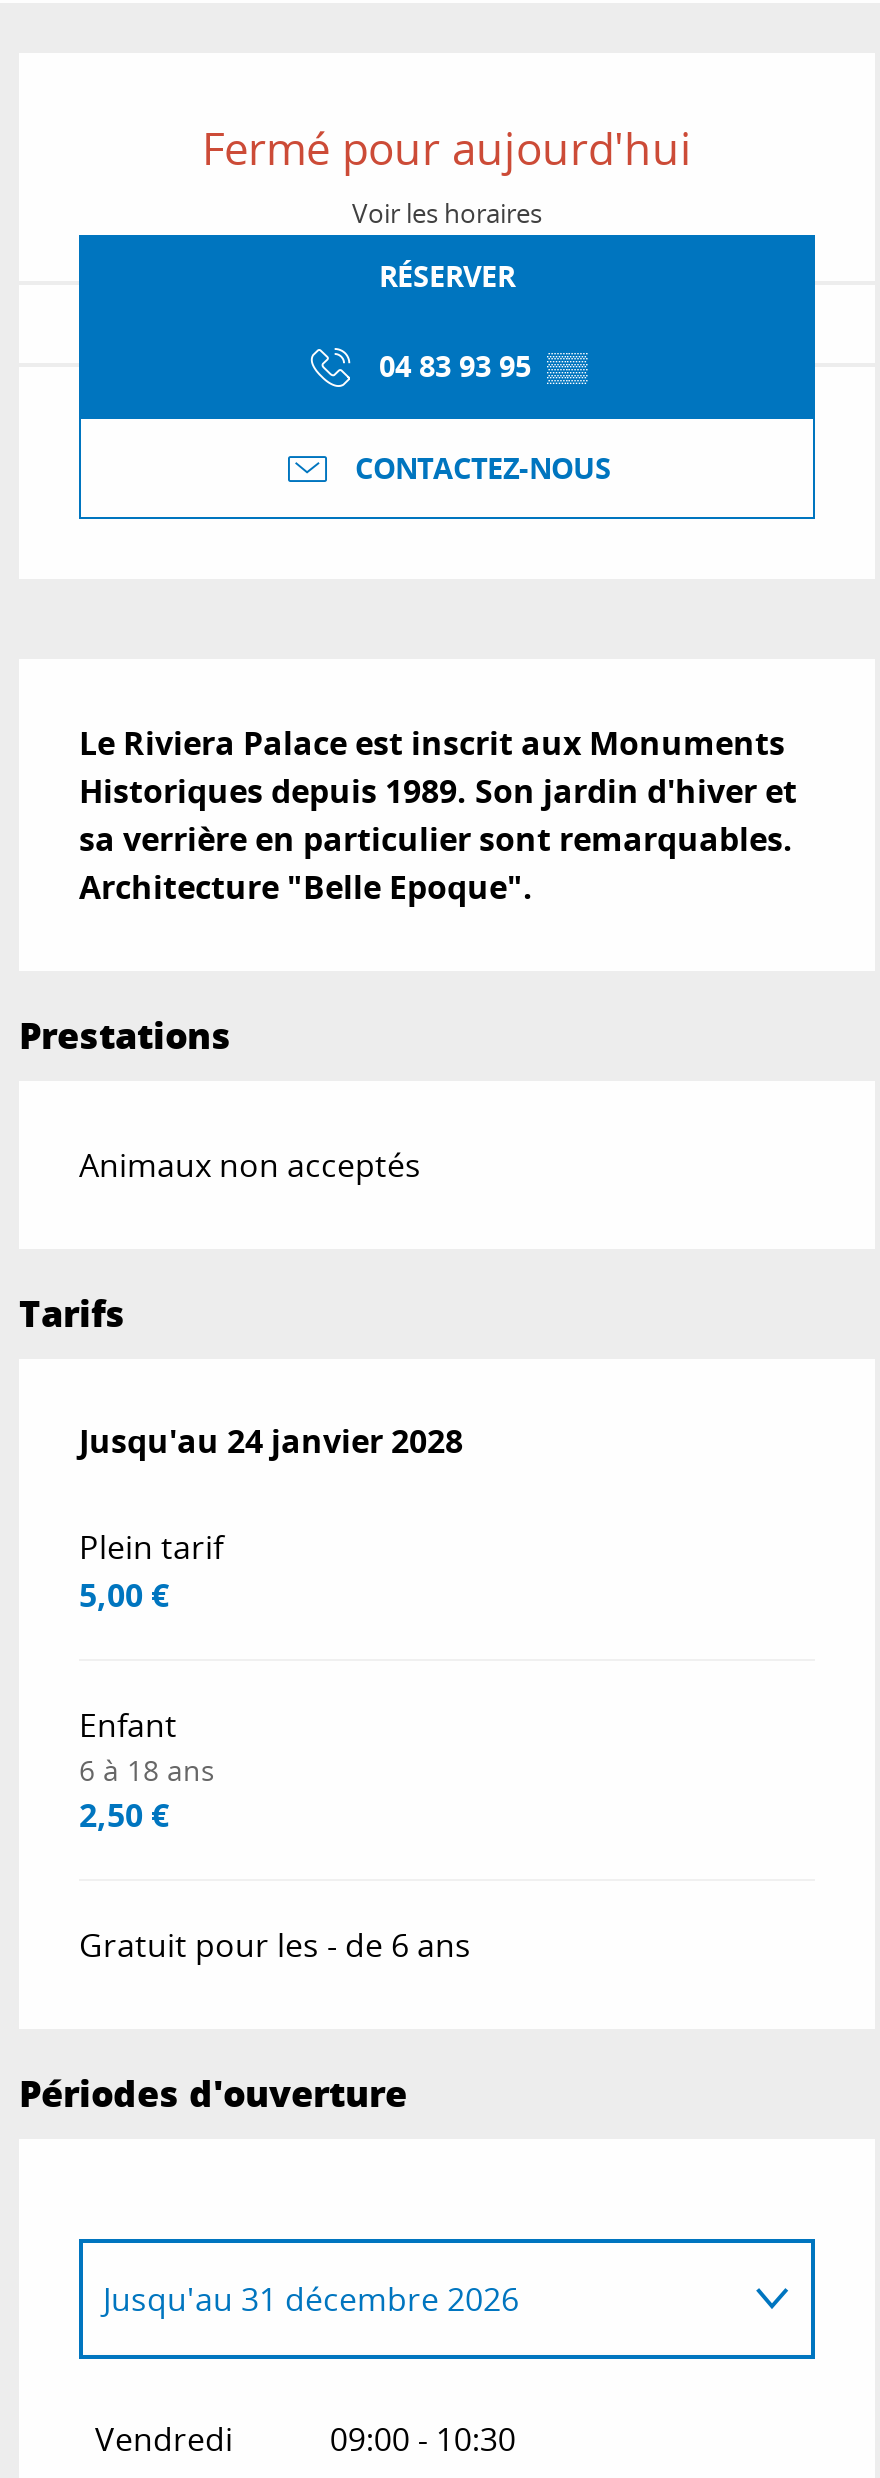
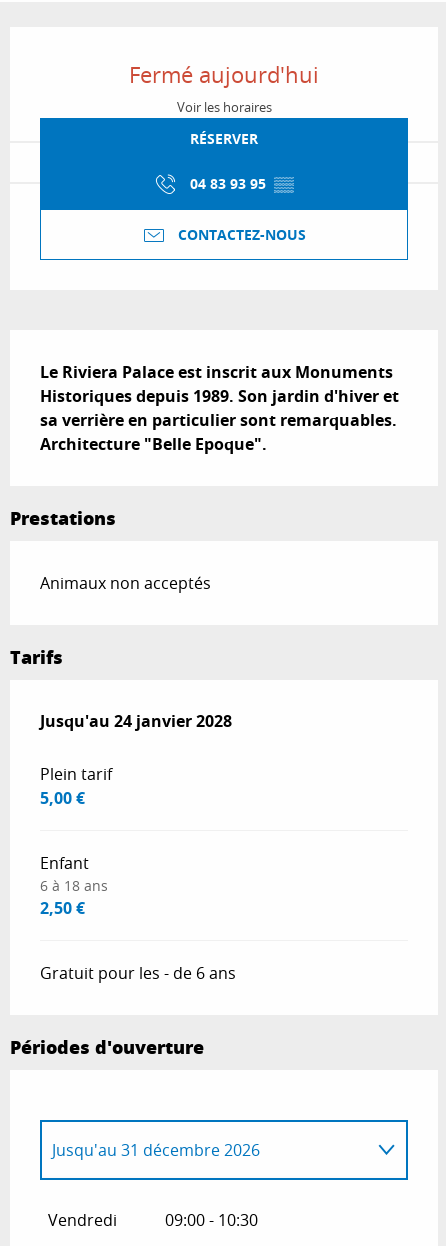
- Fermé pour aujourd'hui
+ Fermé aujourd'hui
